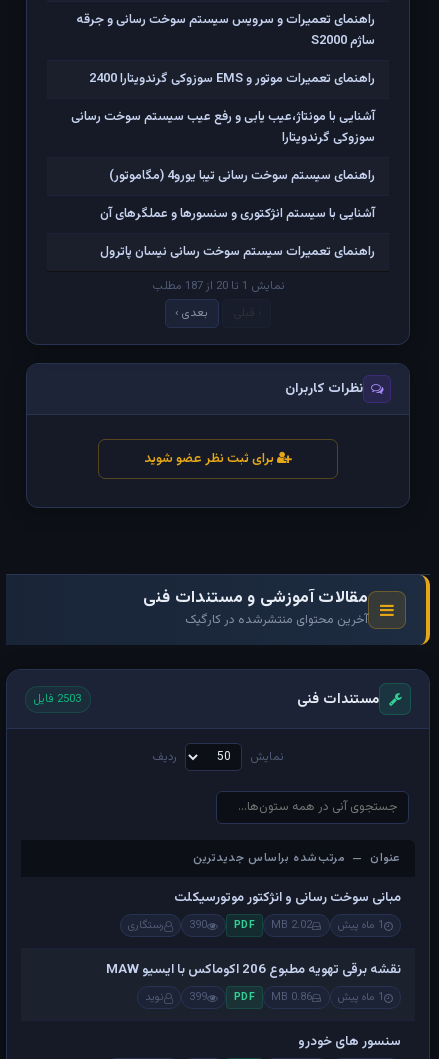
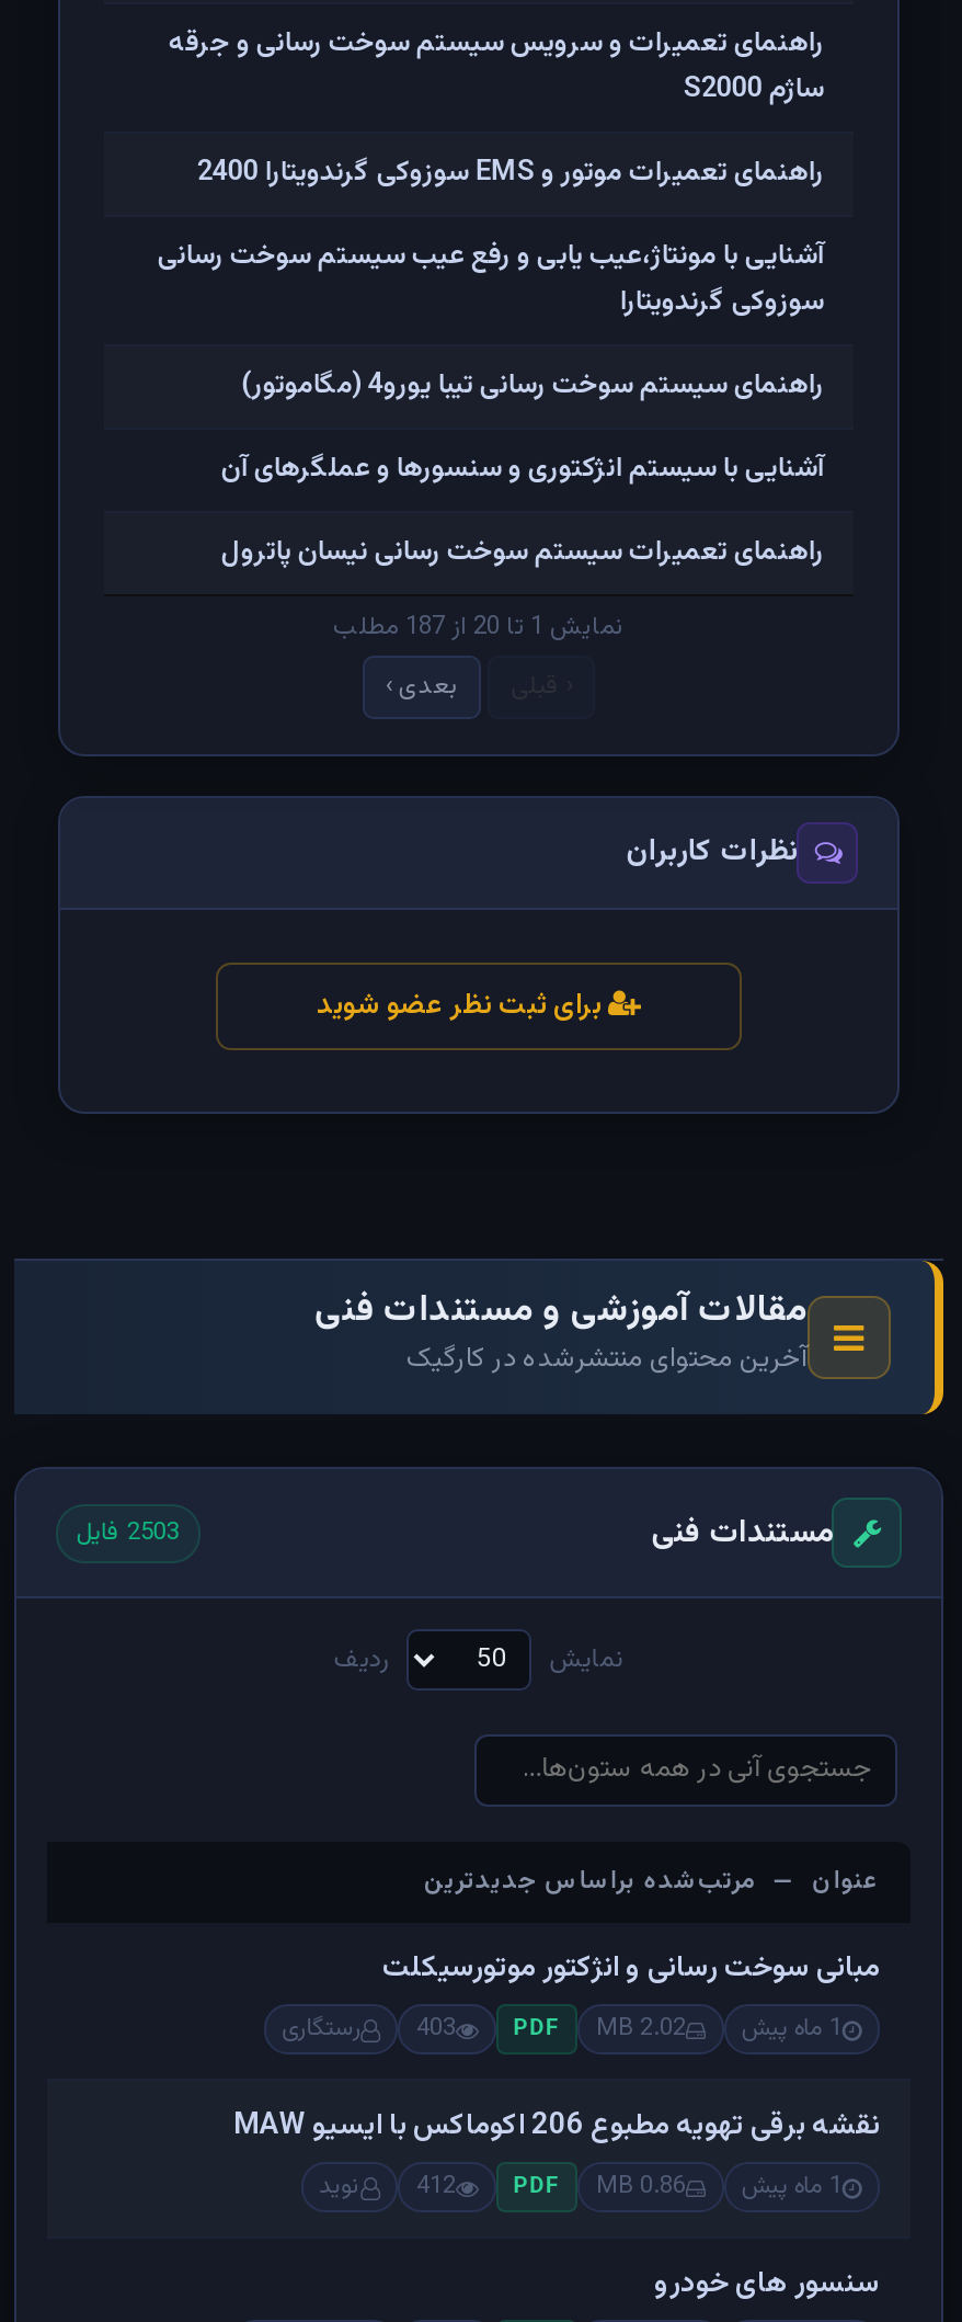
- PDF 390 رستگاری
+ PDF 403 رستگاری

- 399
+ 412
